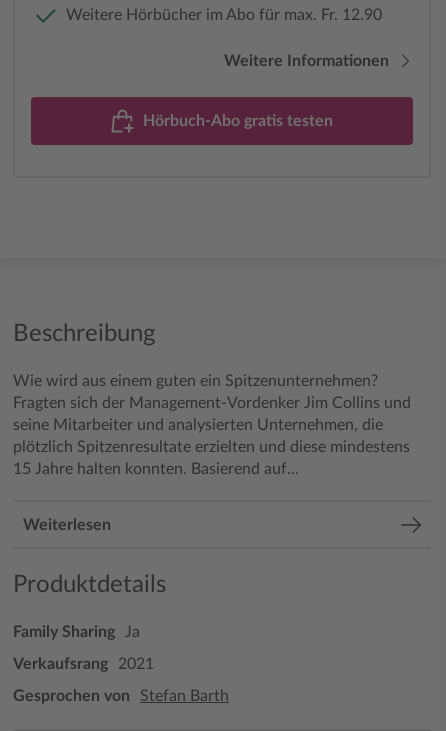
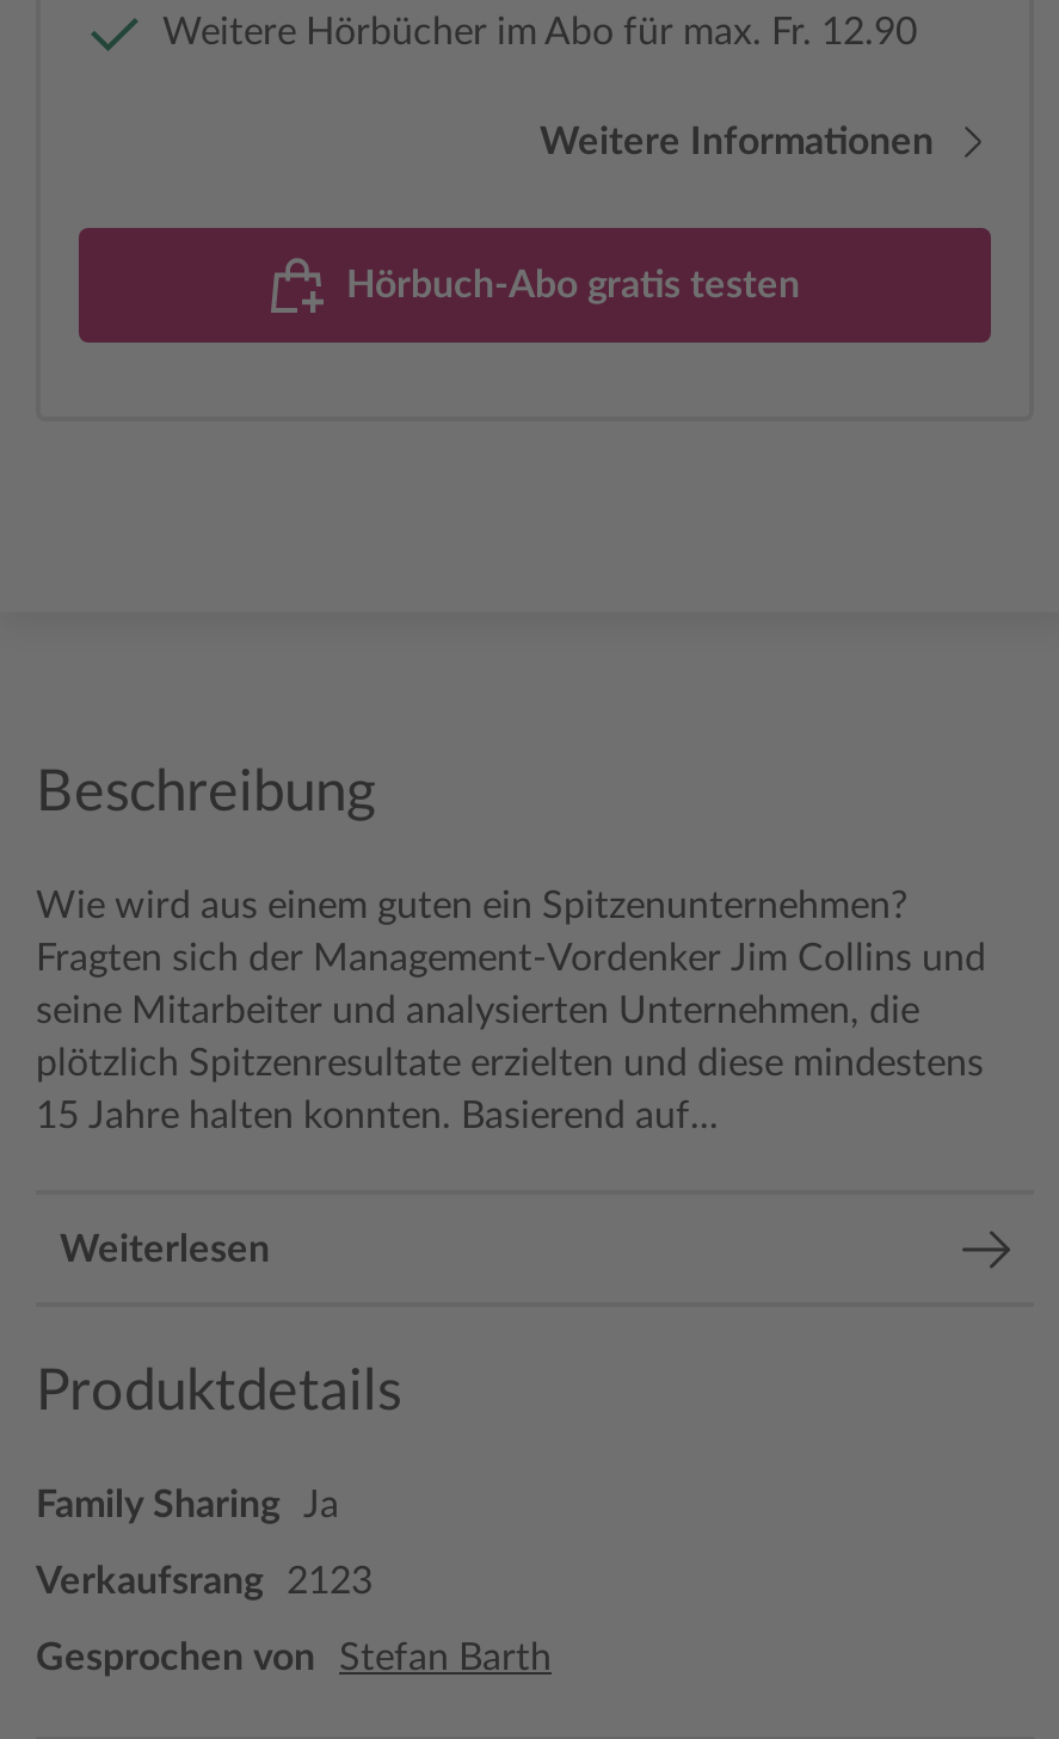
- Verkaufsrang 2021
+ Verkaufsrang 2123
